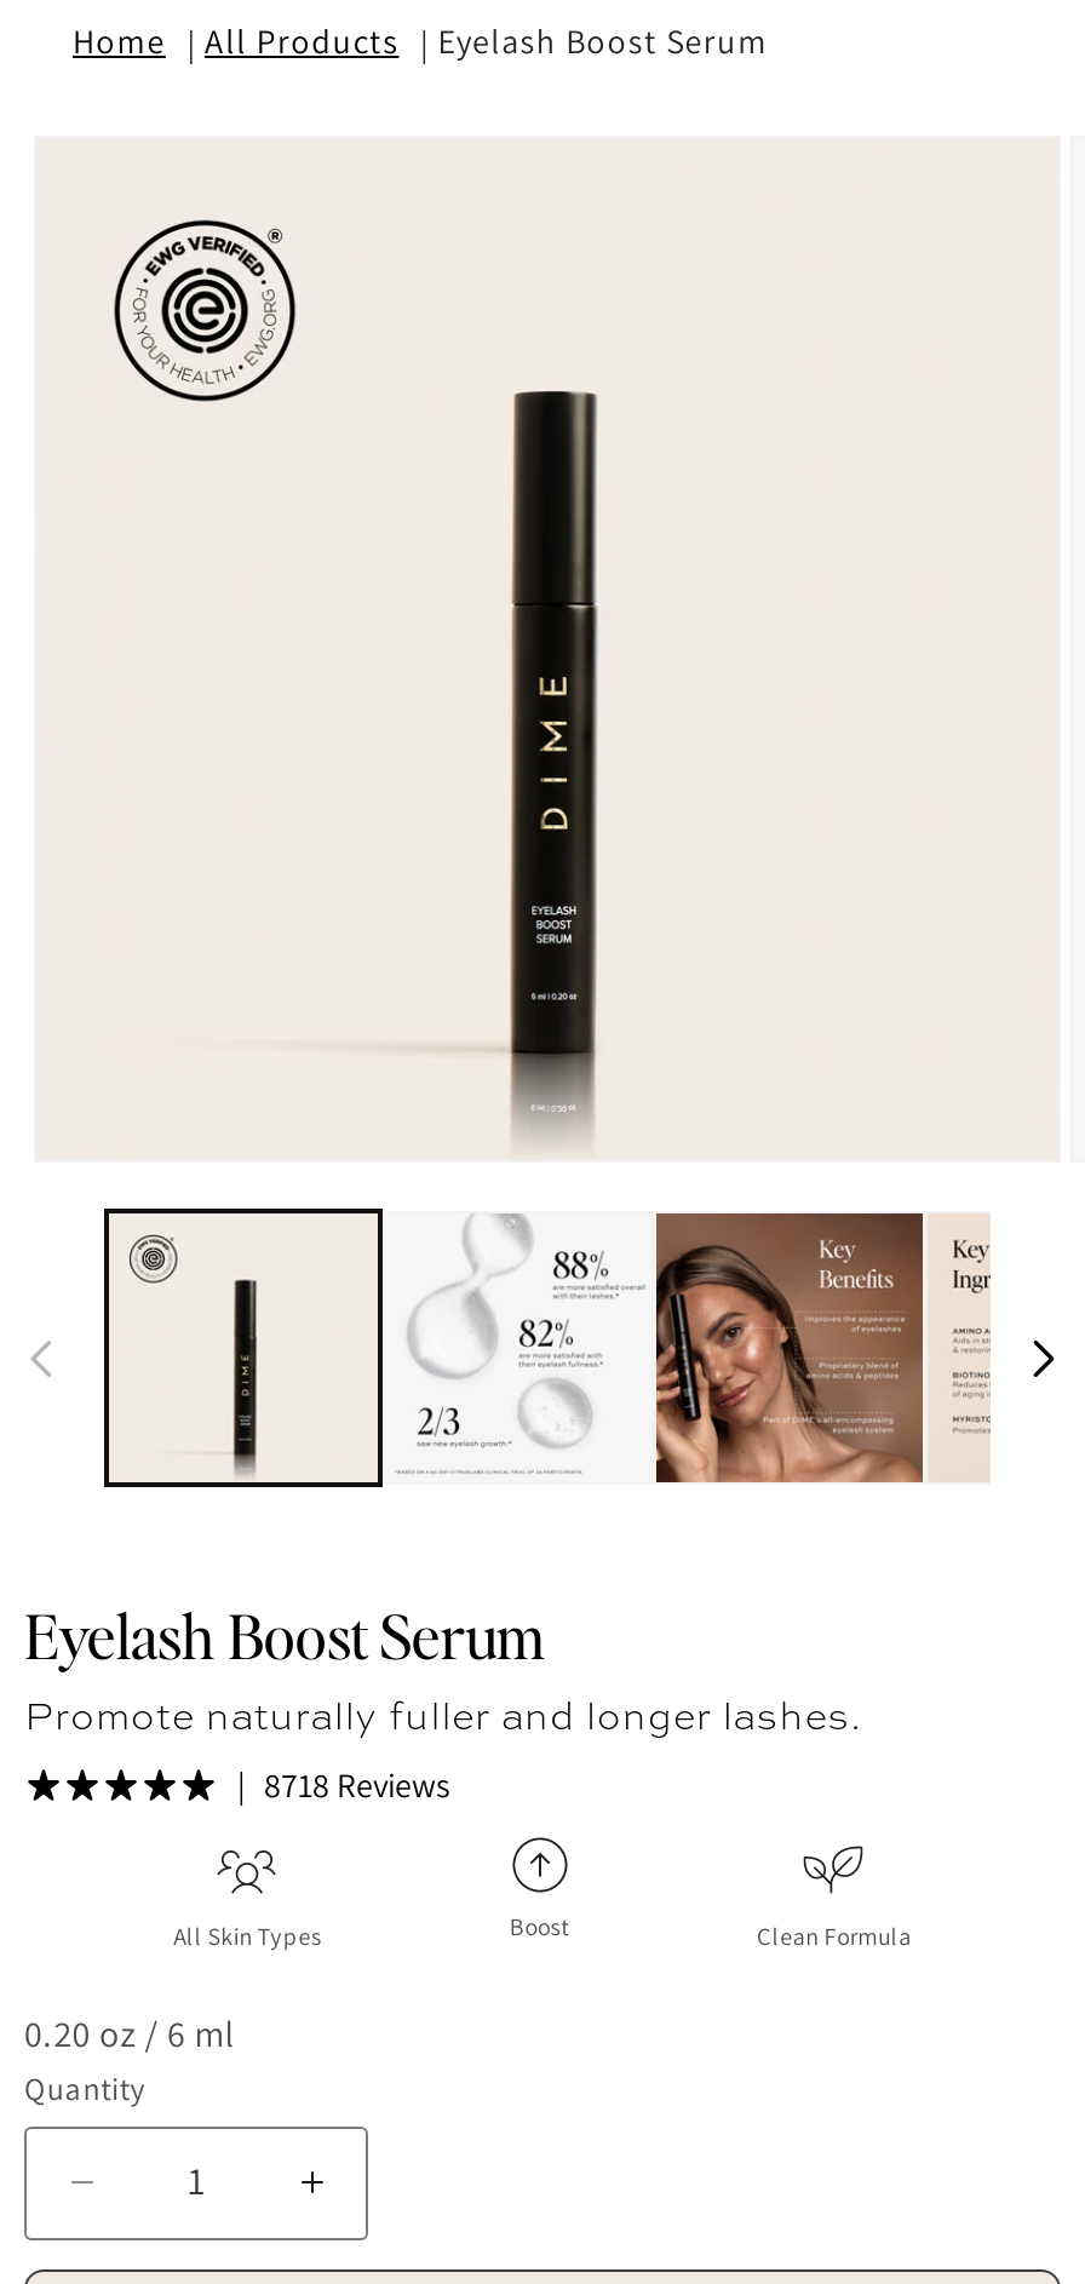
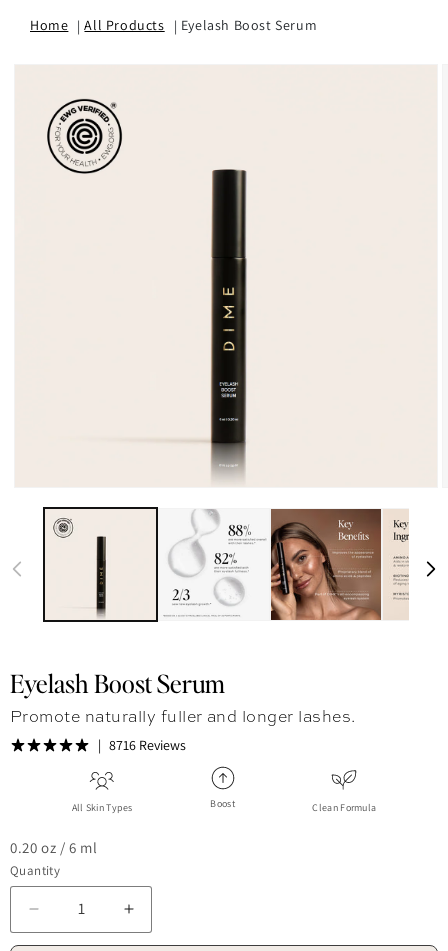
- 8718 Reviews
+ 8716 Reviews
